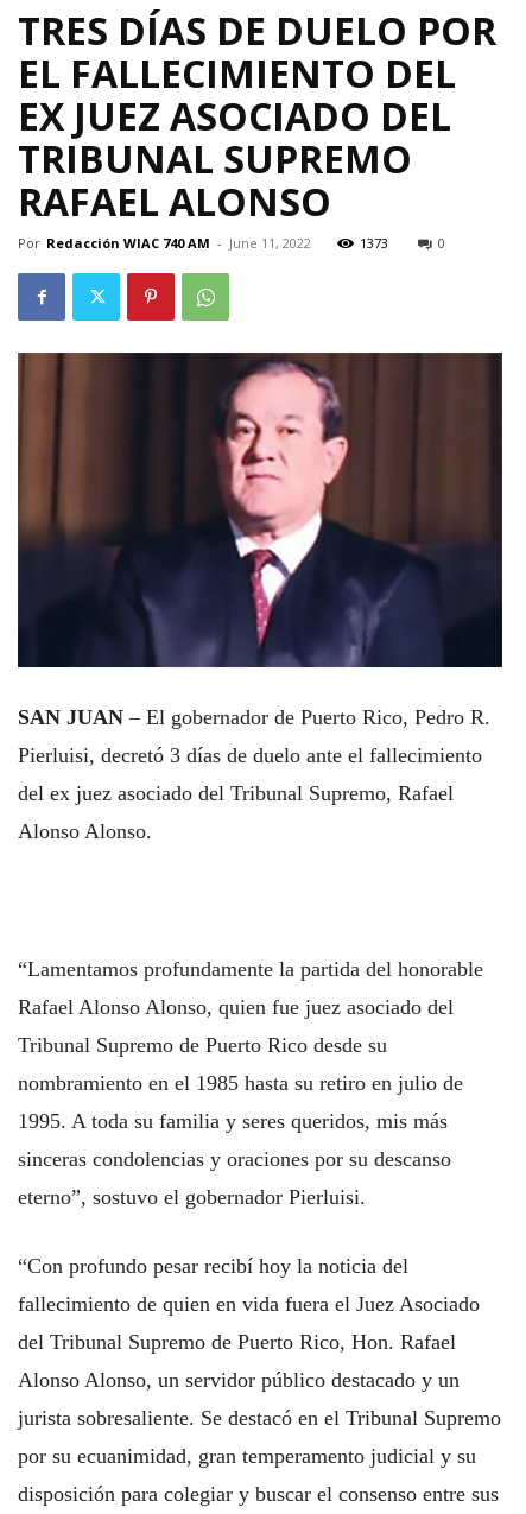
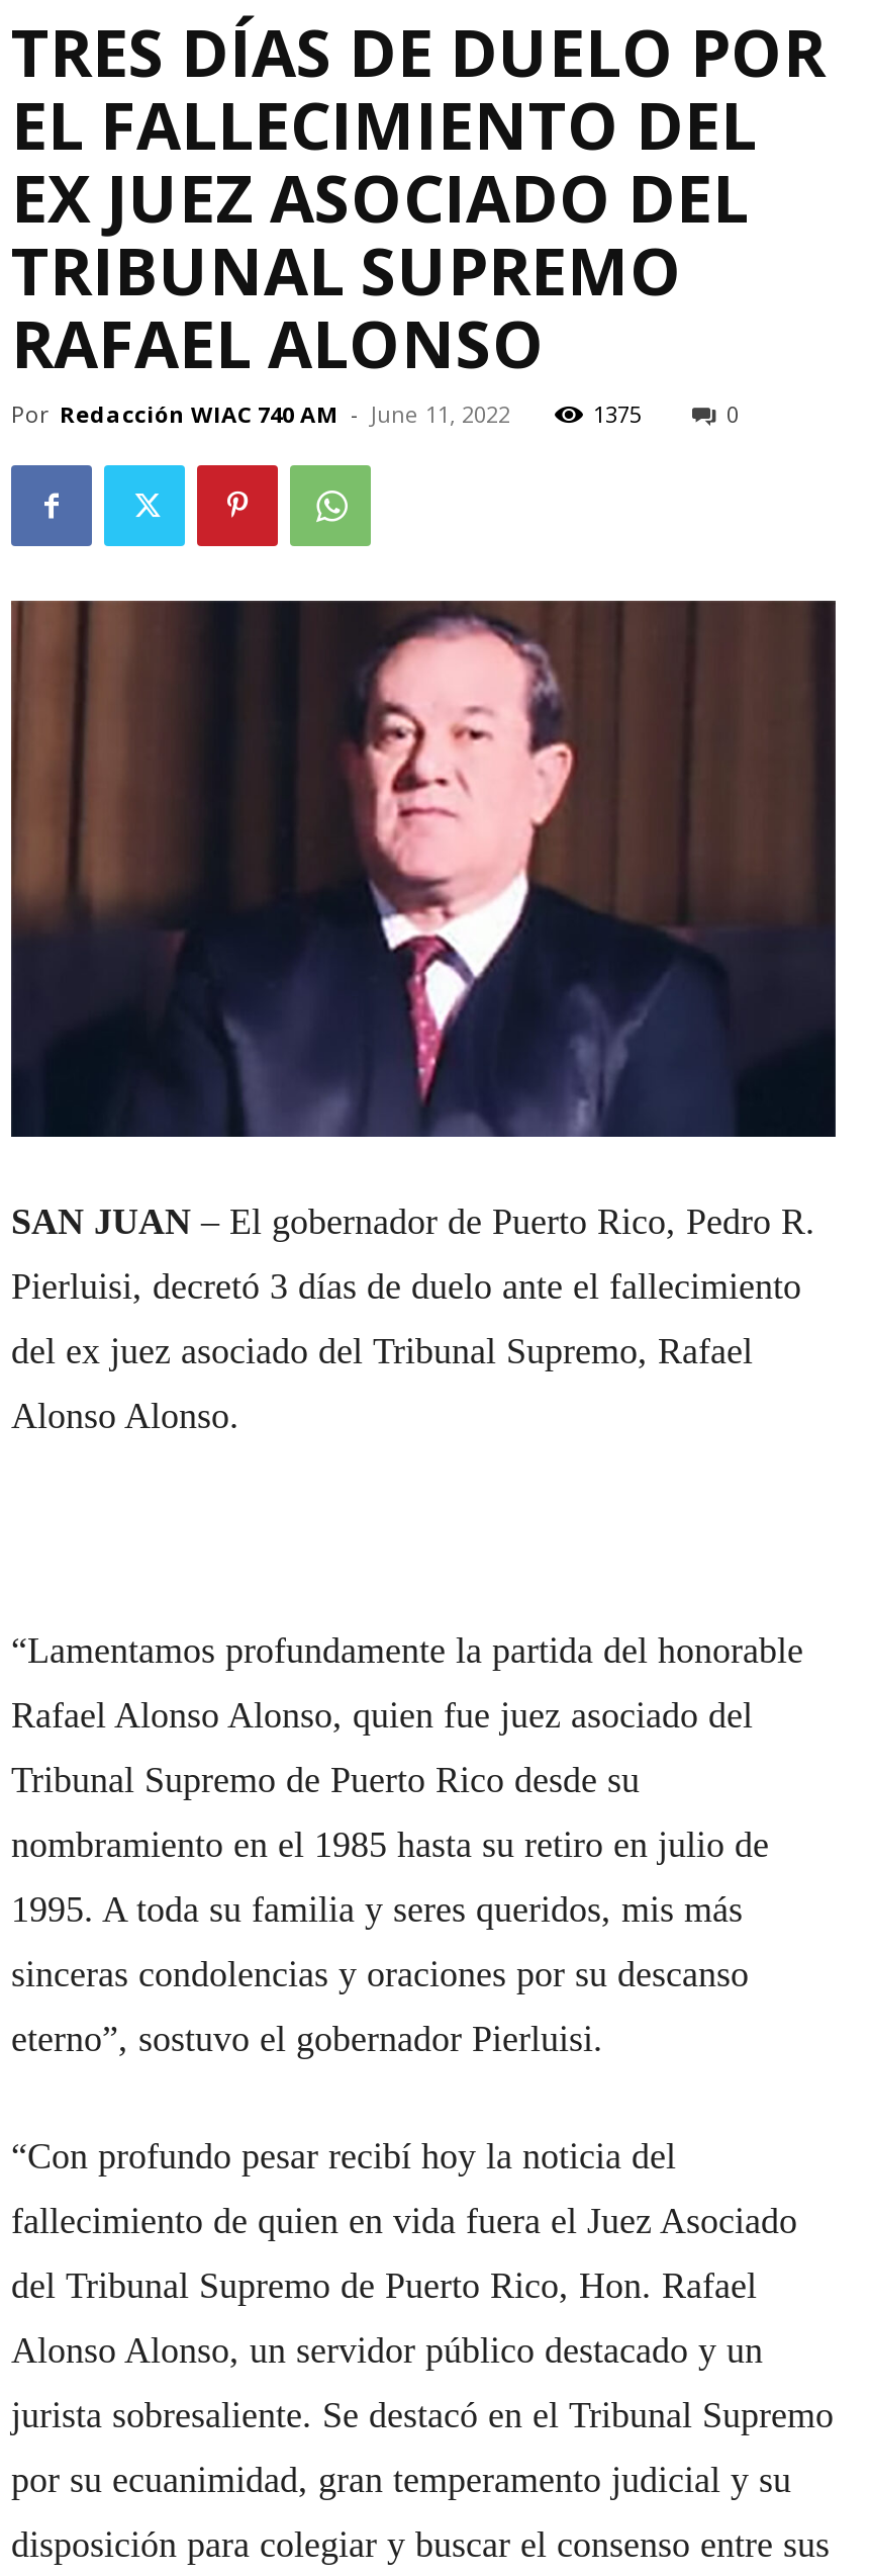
- 1373
+ 1375
